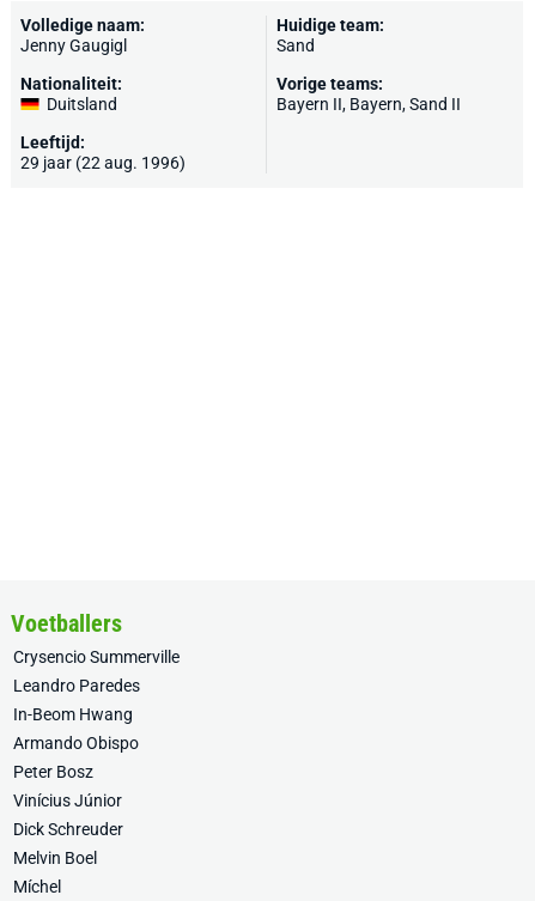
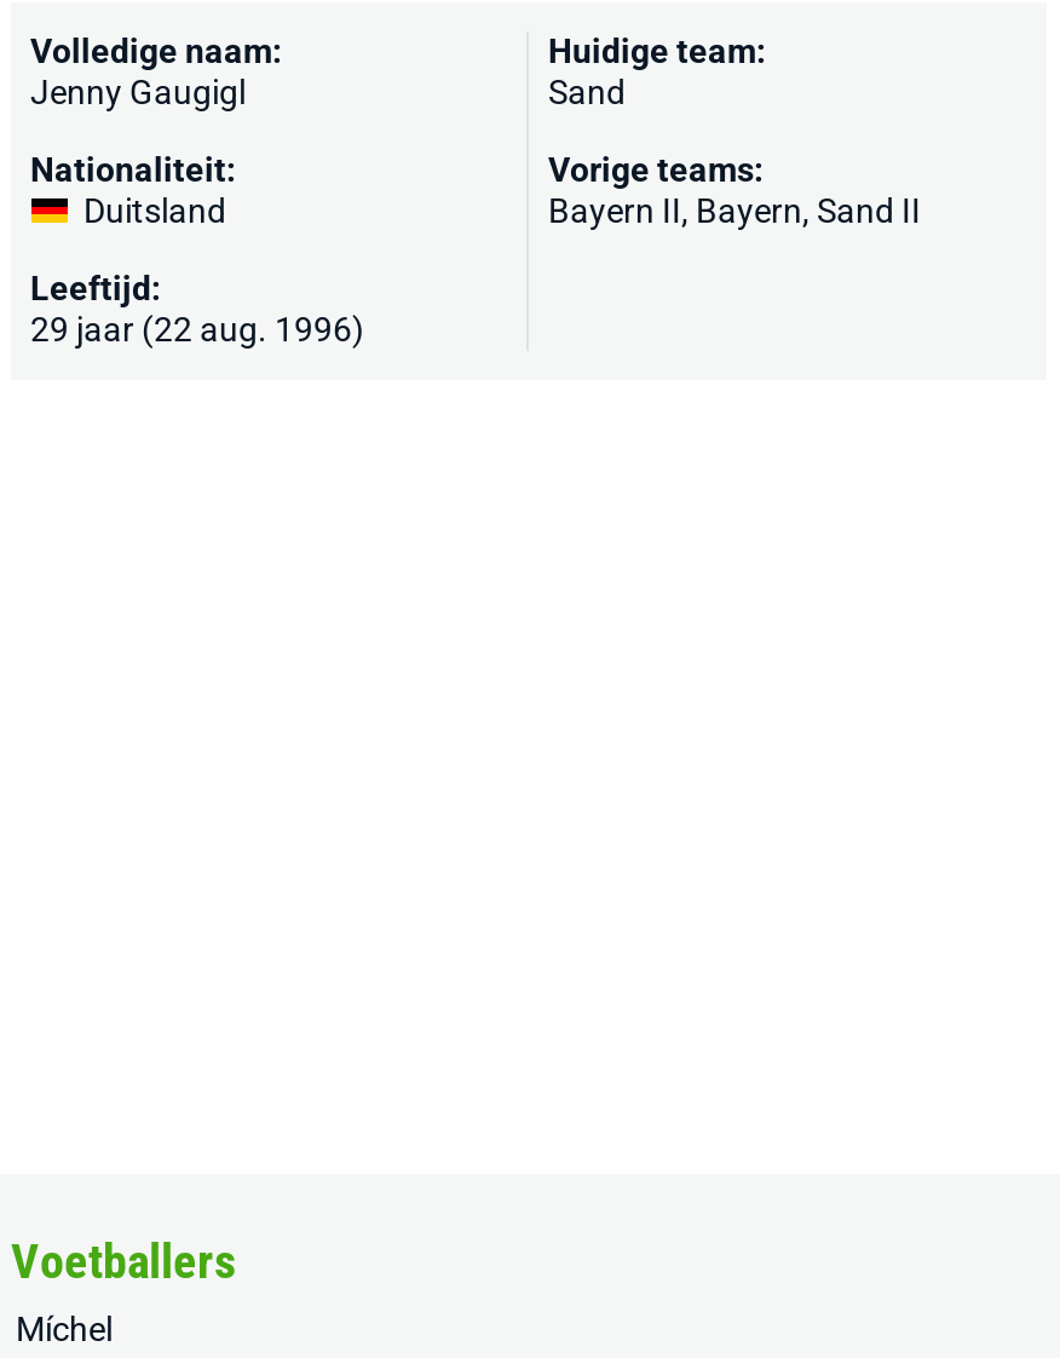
- Crysencio Summerville
- Leandro Paredes
- In-Beom Hwang
- Armando Obispo
- Peter Bosz
- Vinícius Júnior
- Dick Schreuder
- Melvin Boel
